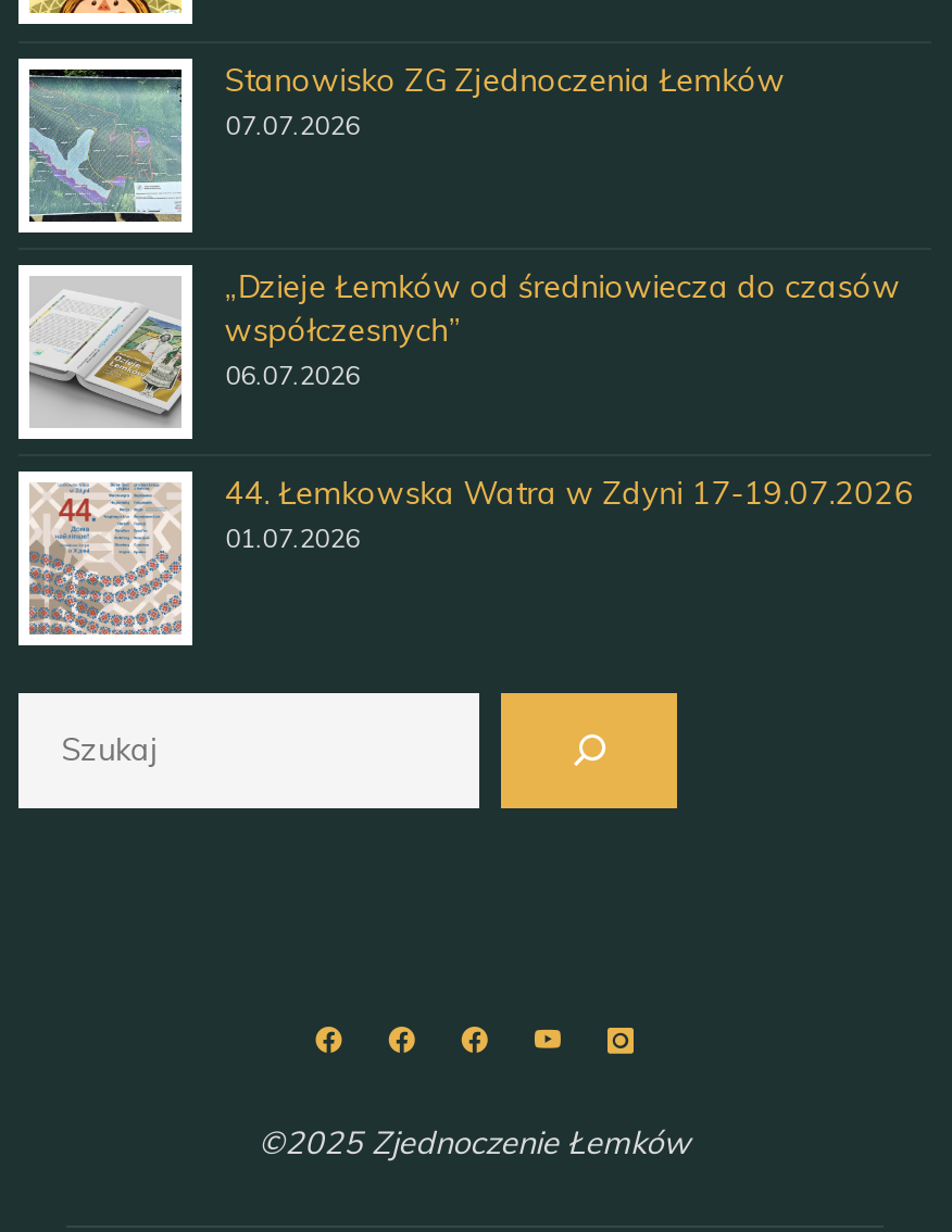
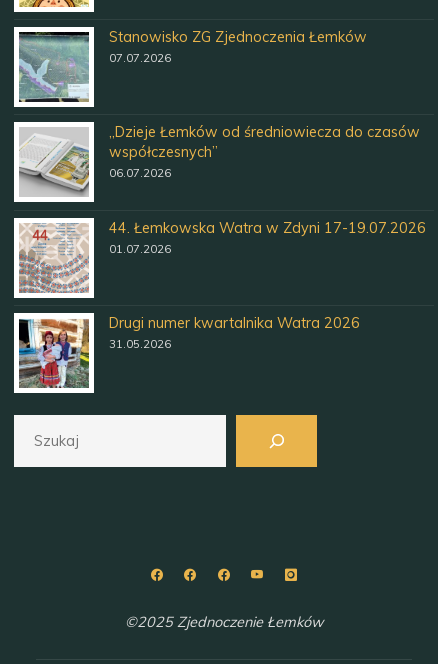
+ [image]
+ Drugi numer kwartalnika Watra 2026
+ 31.05.2026
